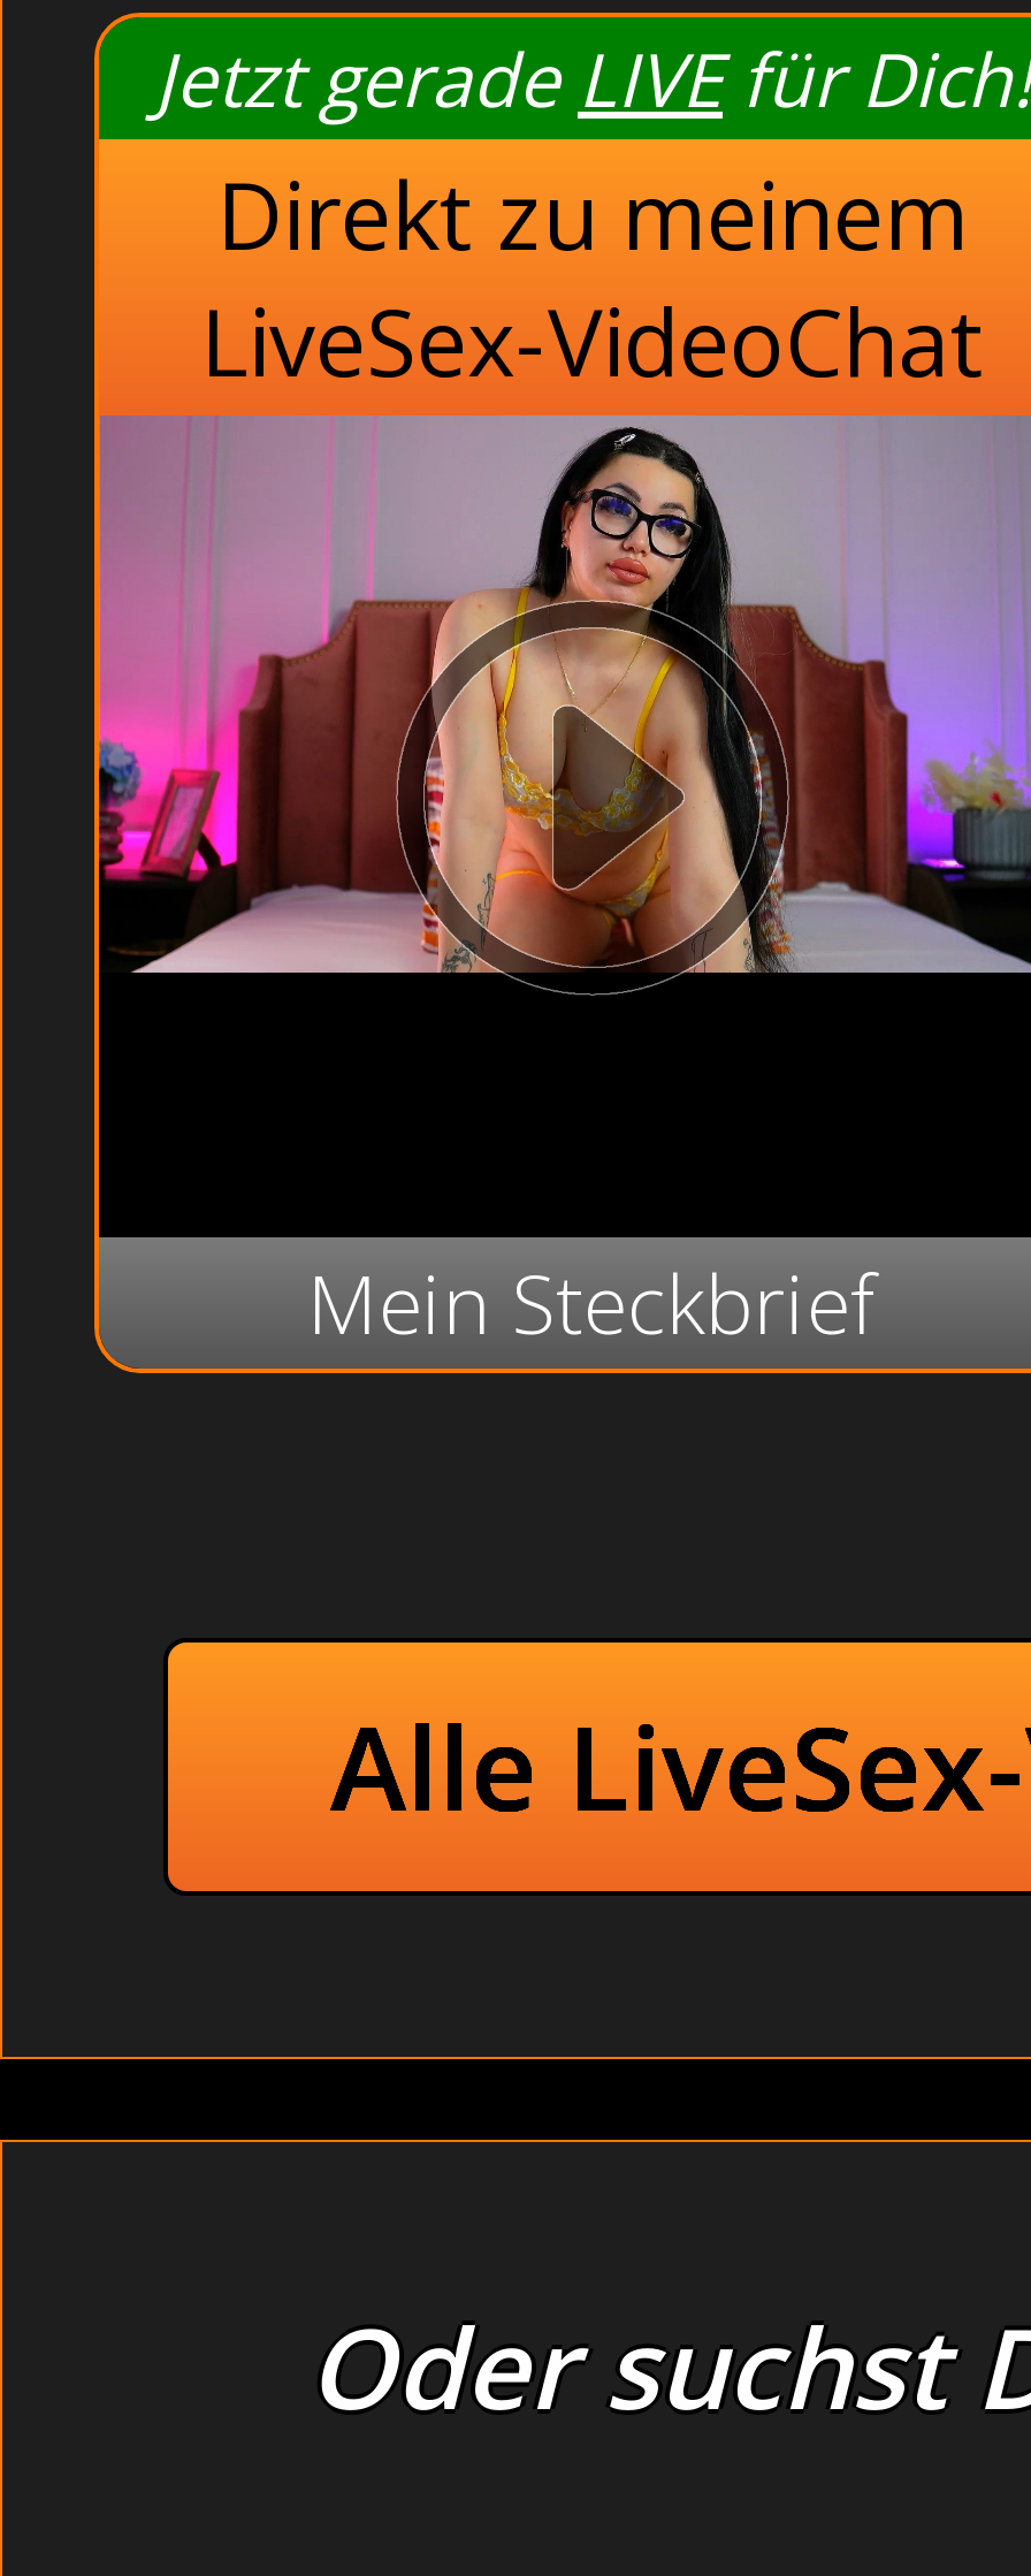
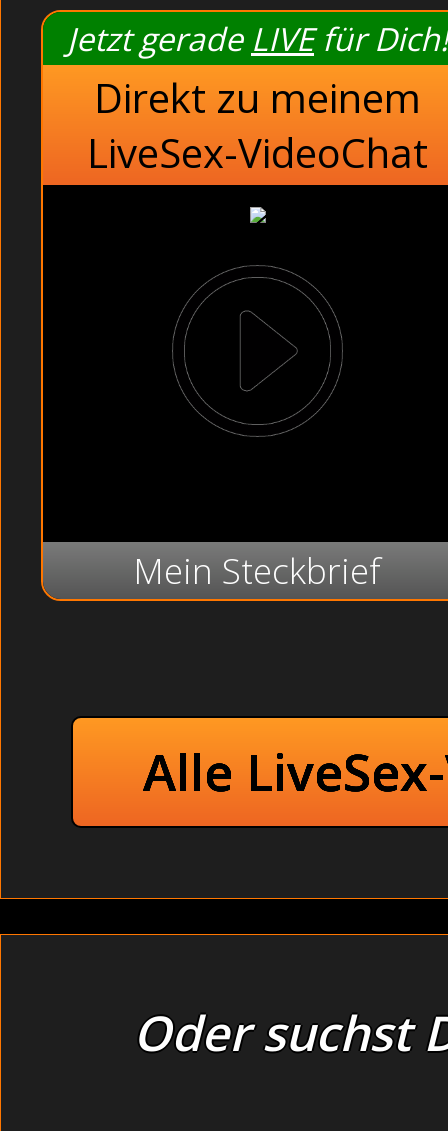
- [image]
